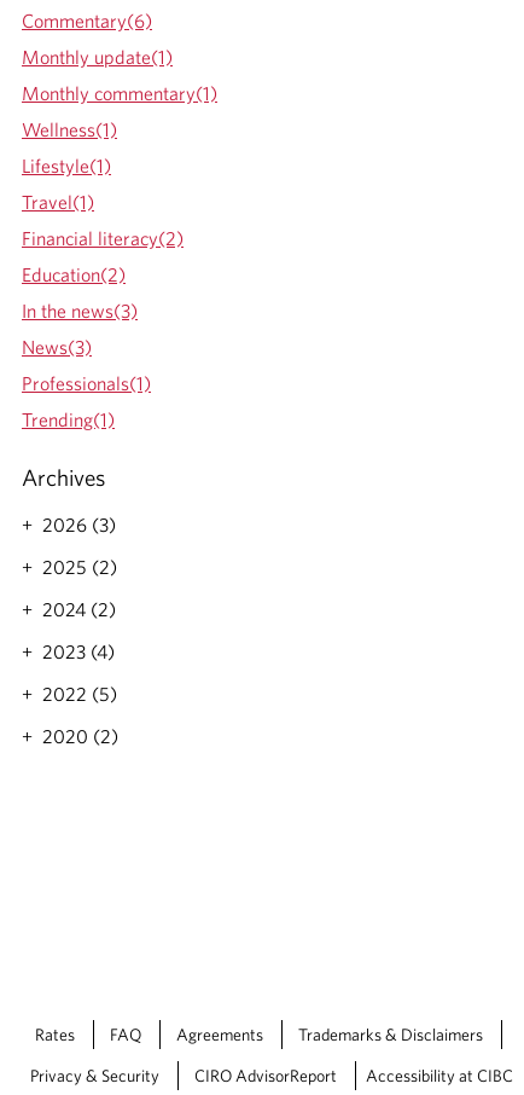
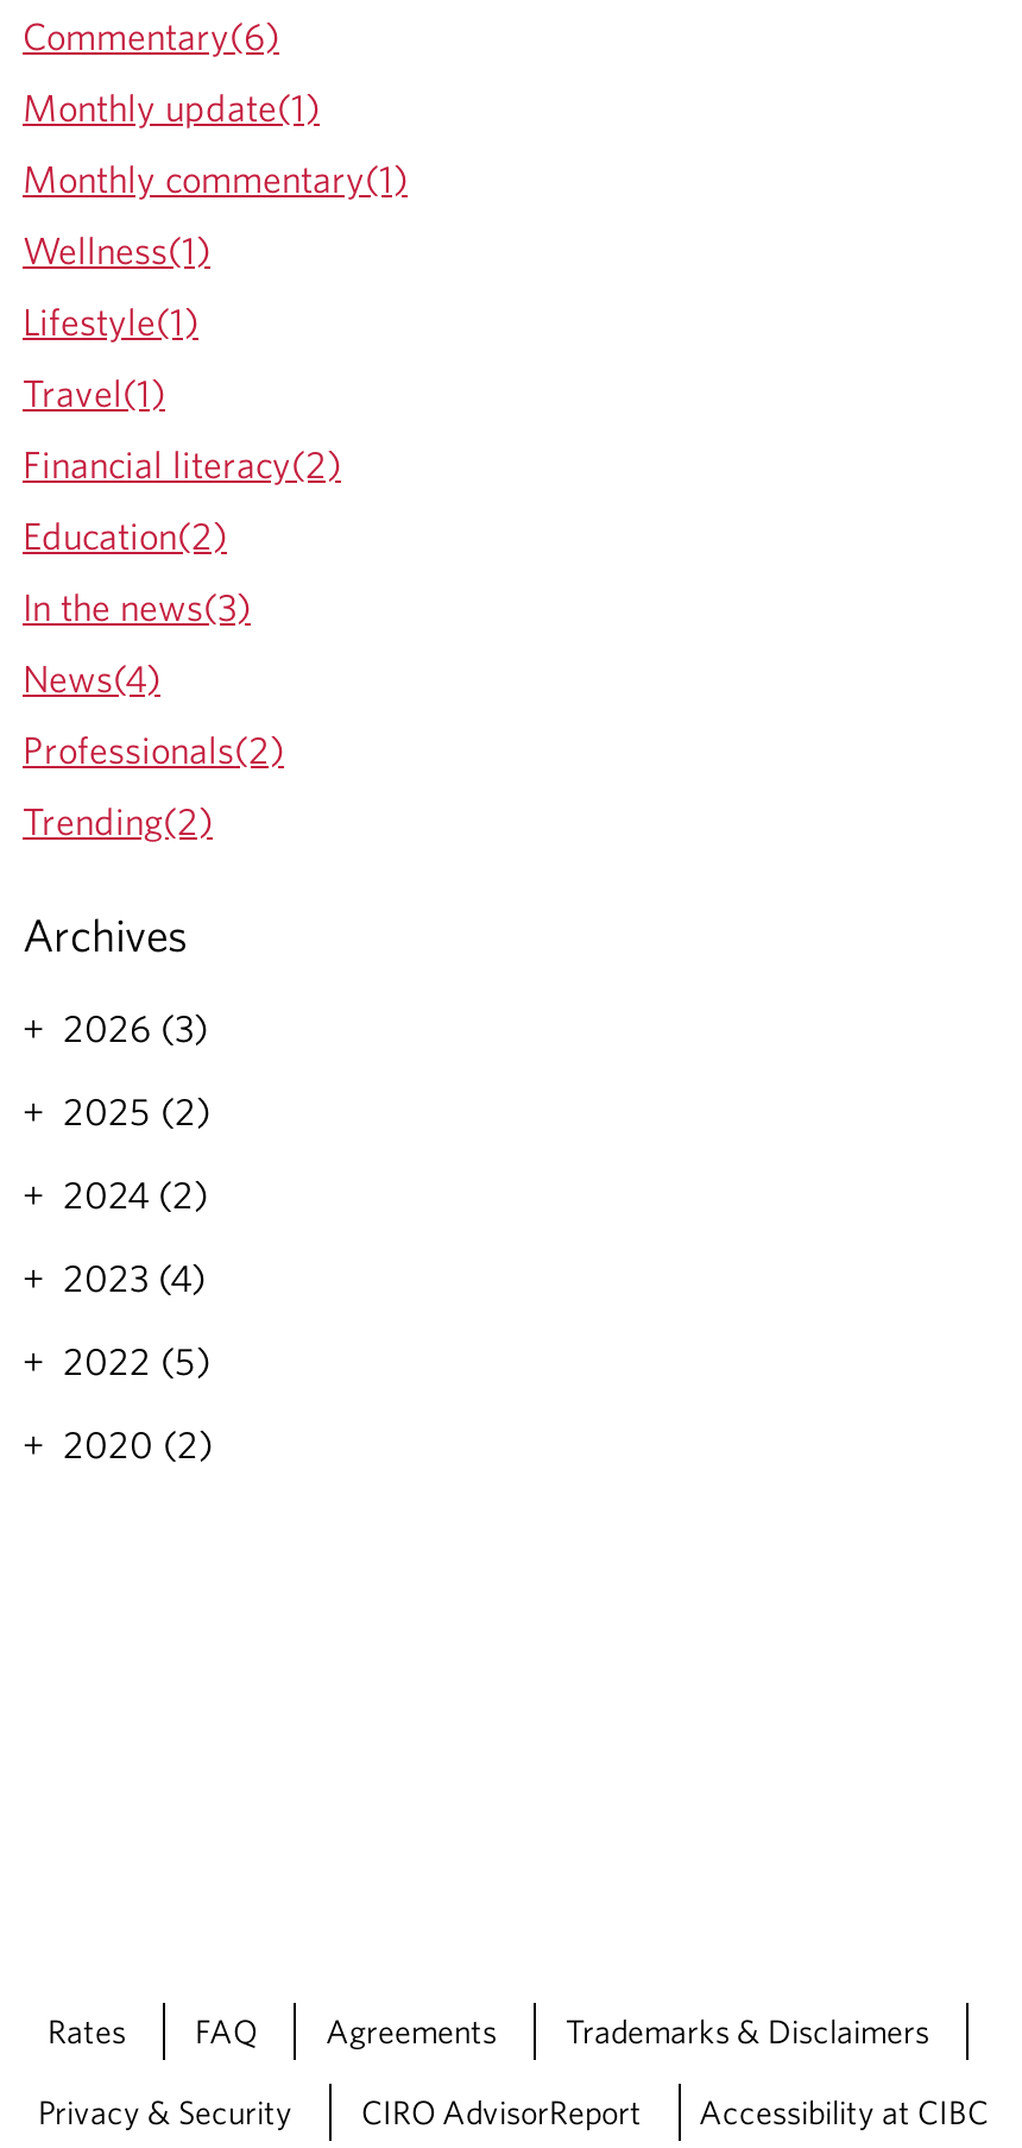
- News(3)
+ News(4)

- Professionals(1)
+ Professionals(2)

- Trending(1)
+ Trending(2)
